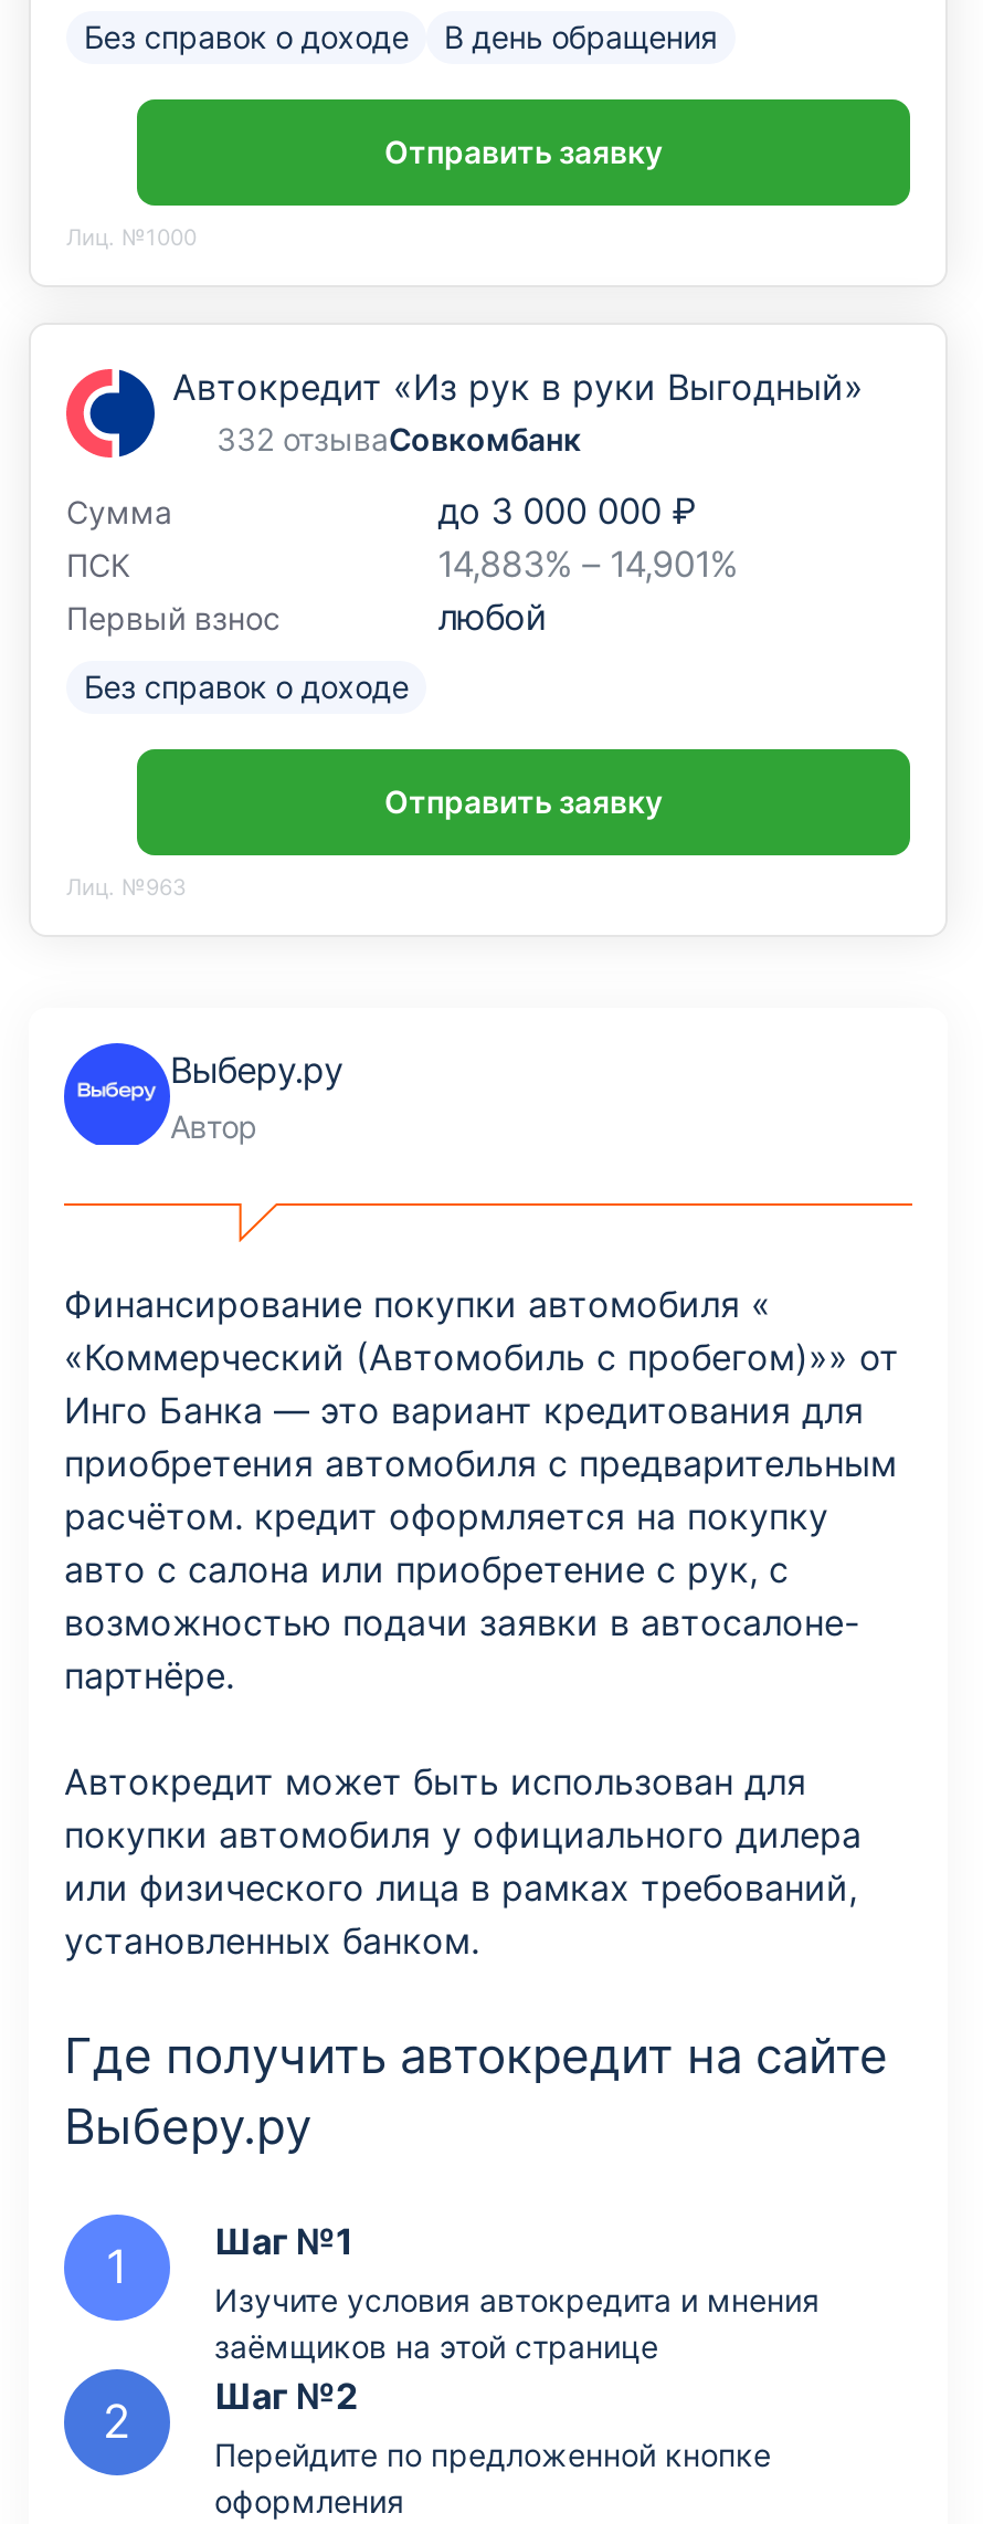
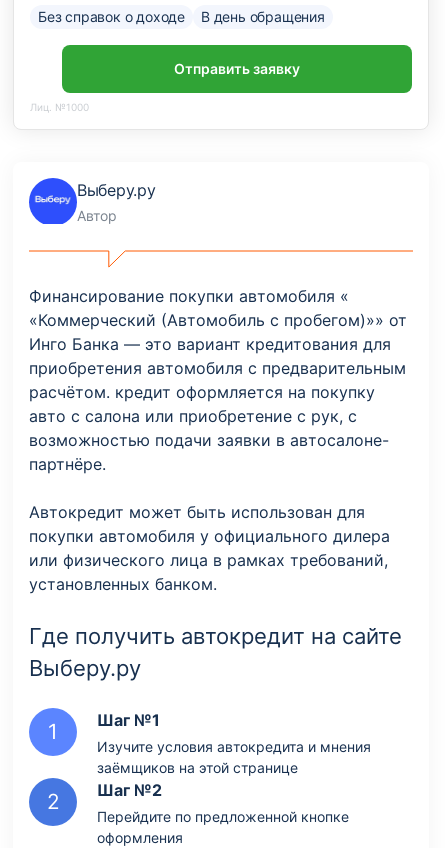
- [image]
- Автокредит «Из рук в руки Выгодный»
- 332 отзываСовкомбанк
- Сумма
- до 3 000 000 ₽
- ПСК
- 14,883% – 14,901%
- Первый взнос
- любой
- Без справок о доходе
- Отправить заявку
- Лиц. №963
